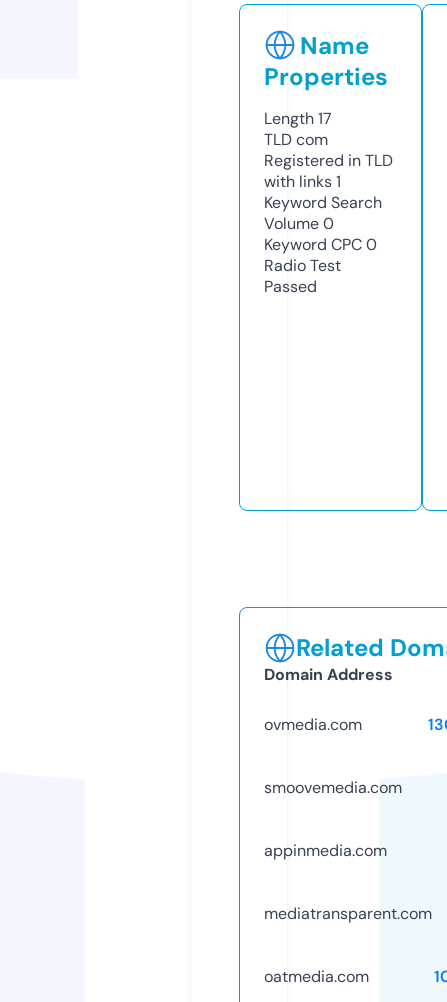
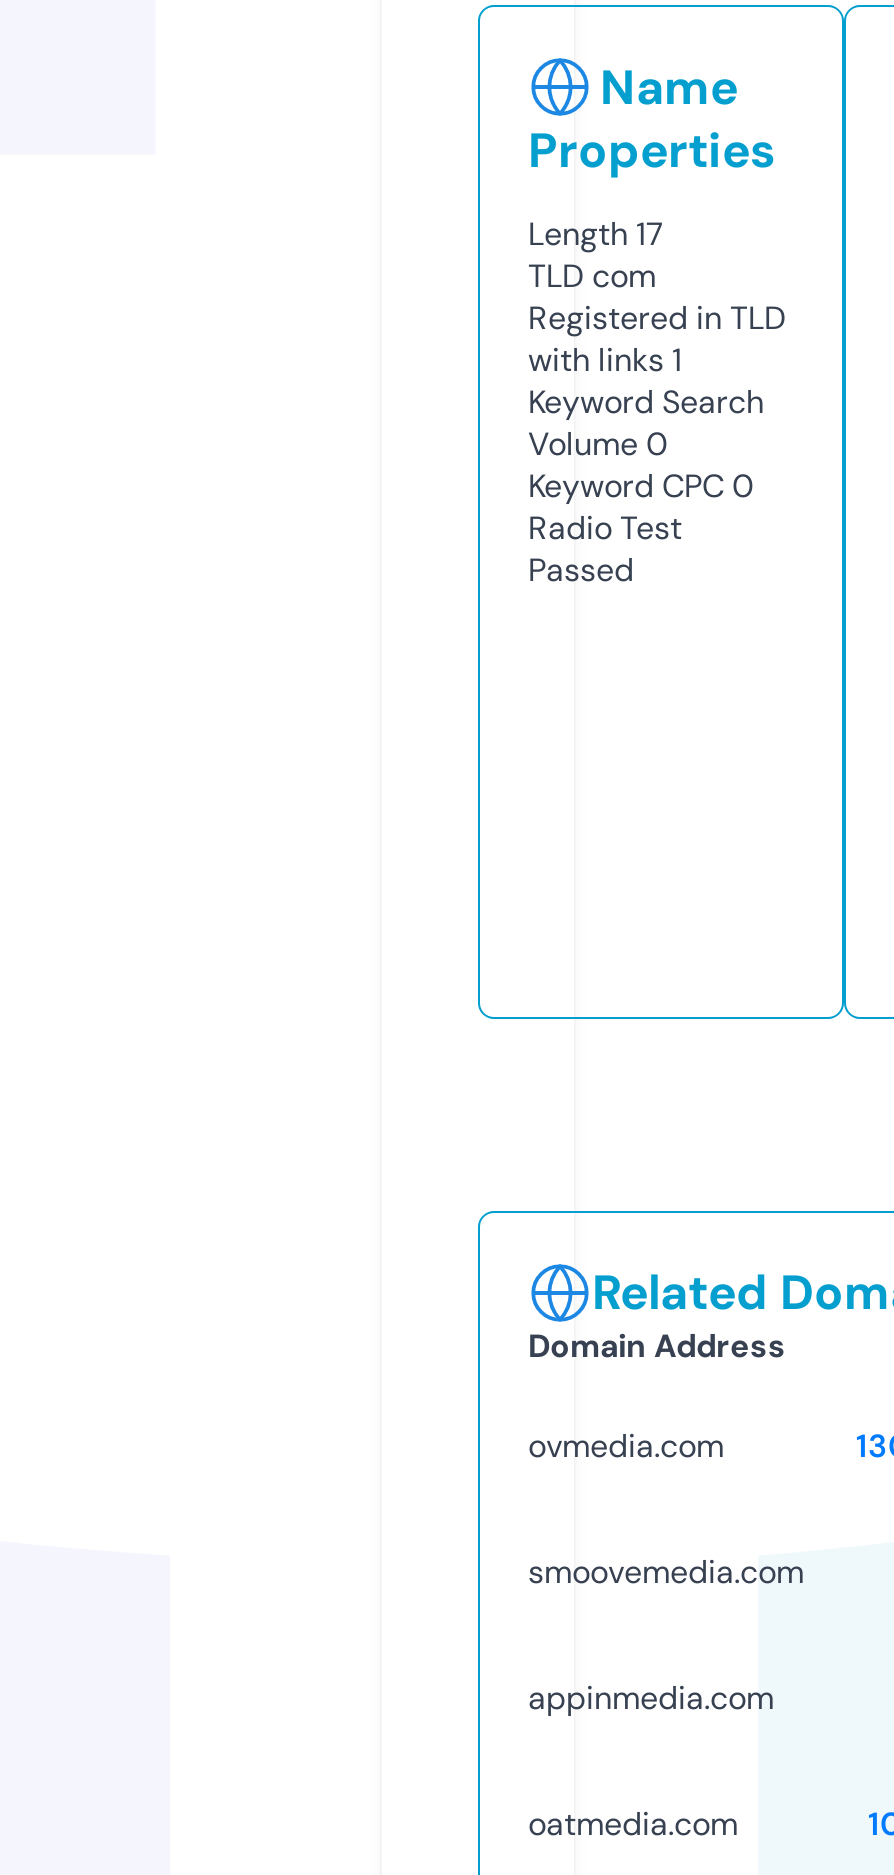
- mediatransparent.com
